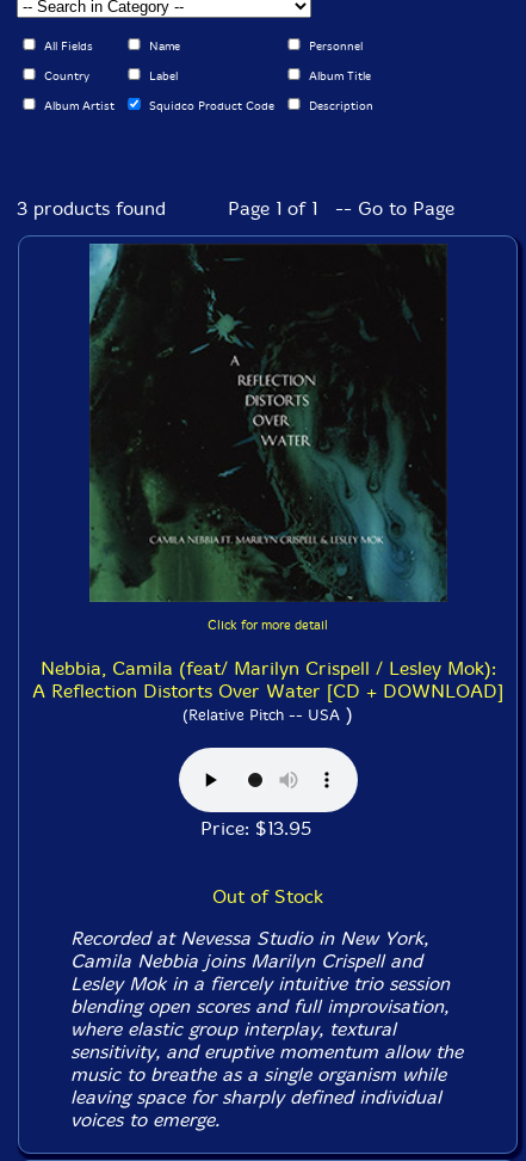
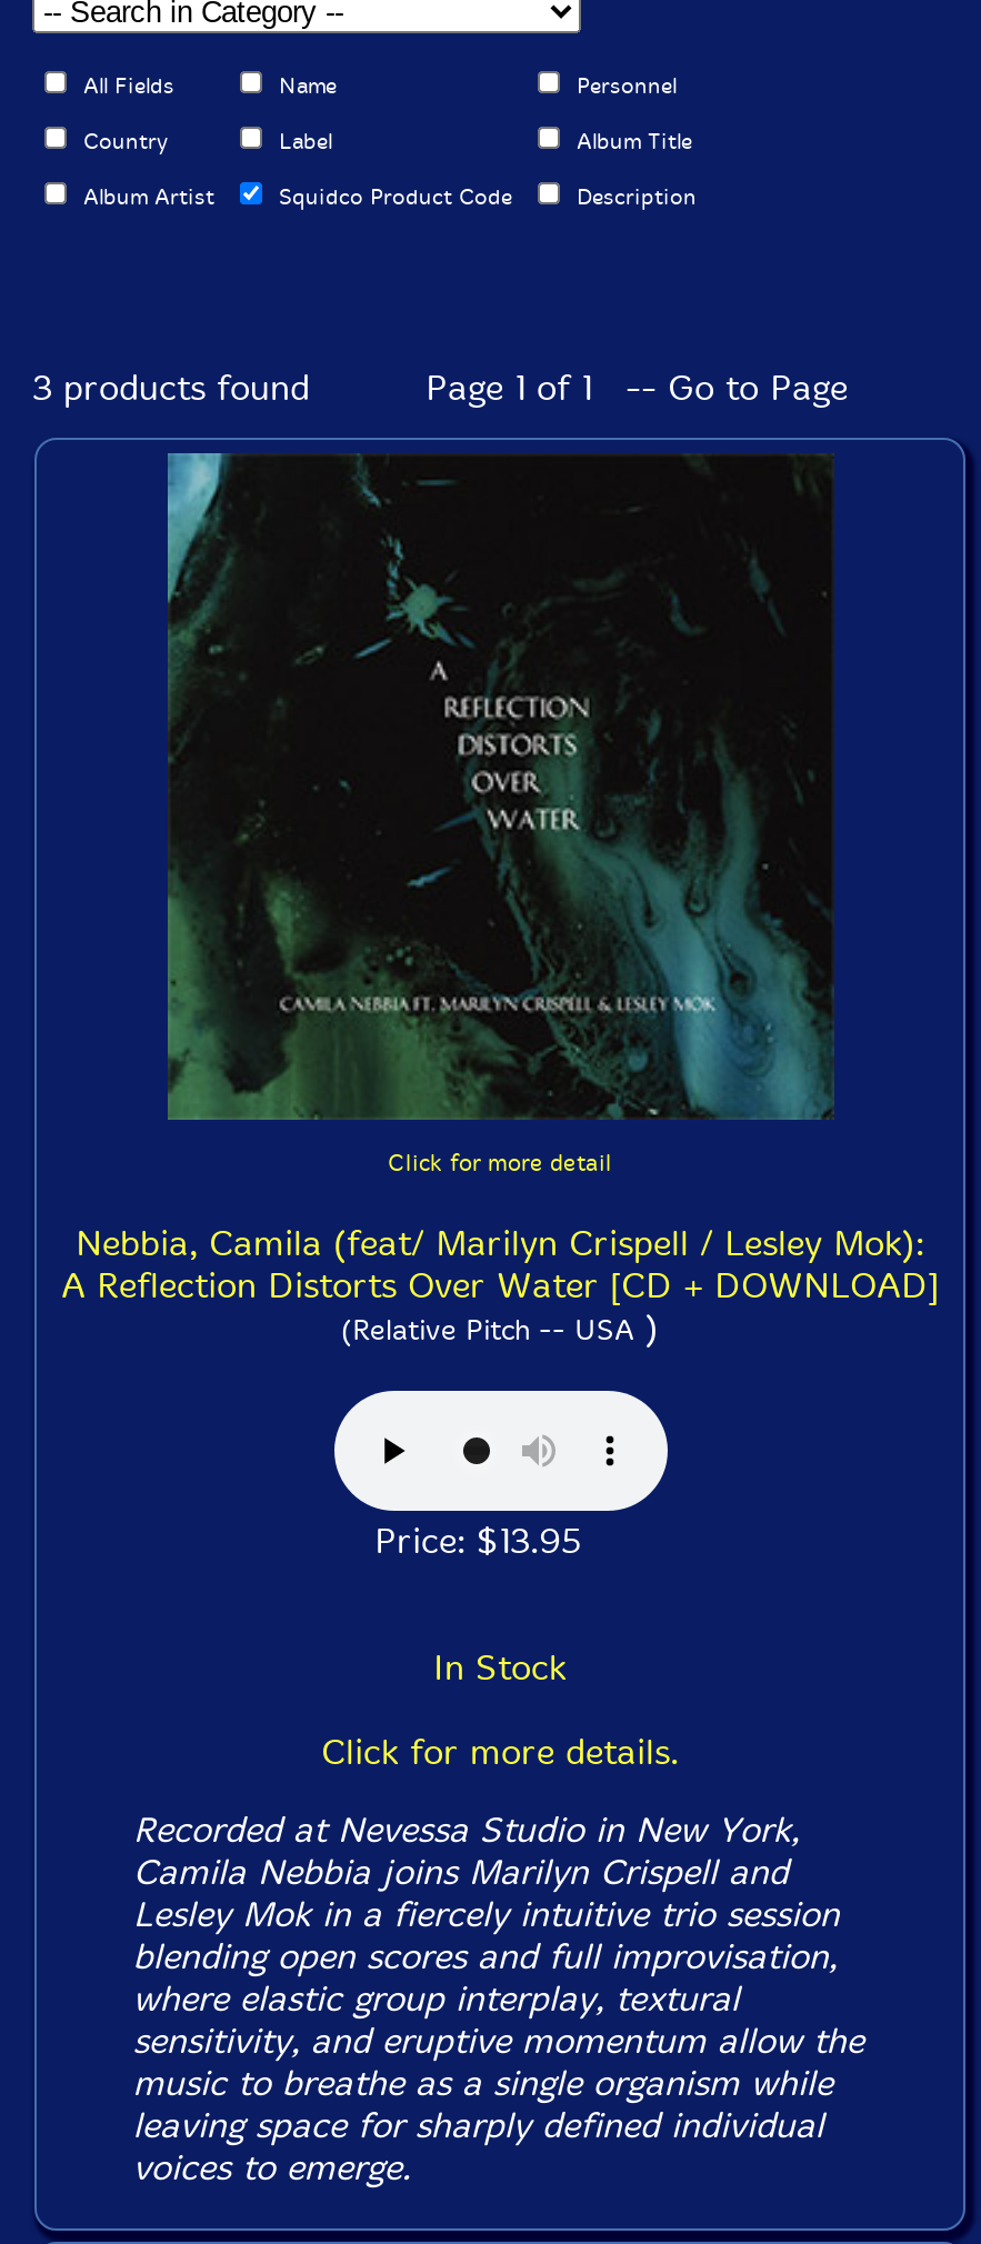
- Out of Stock
+ In Stock
+ Click for more details.
